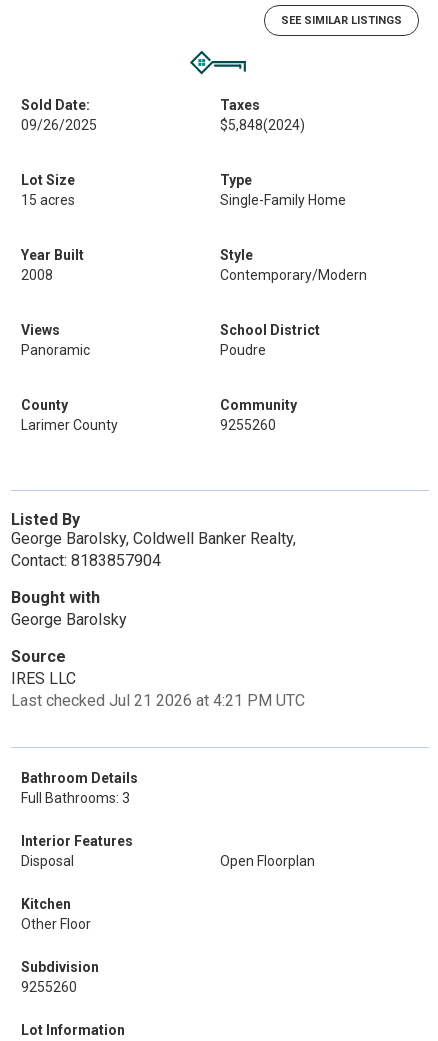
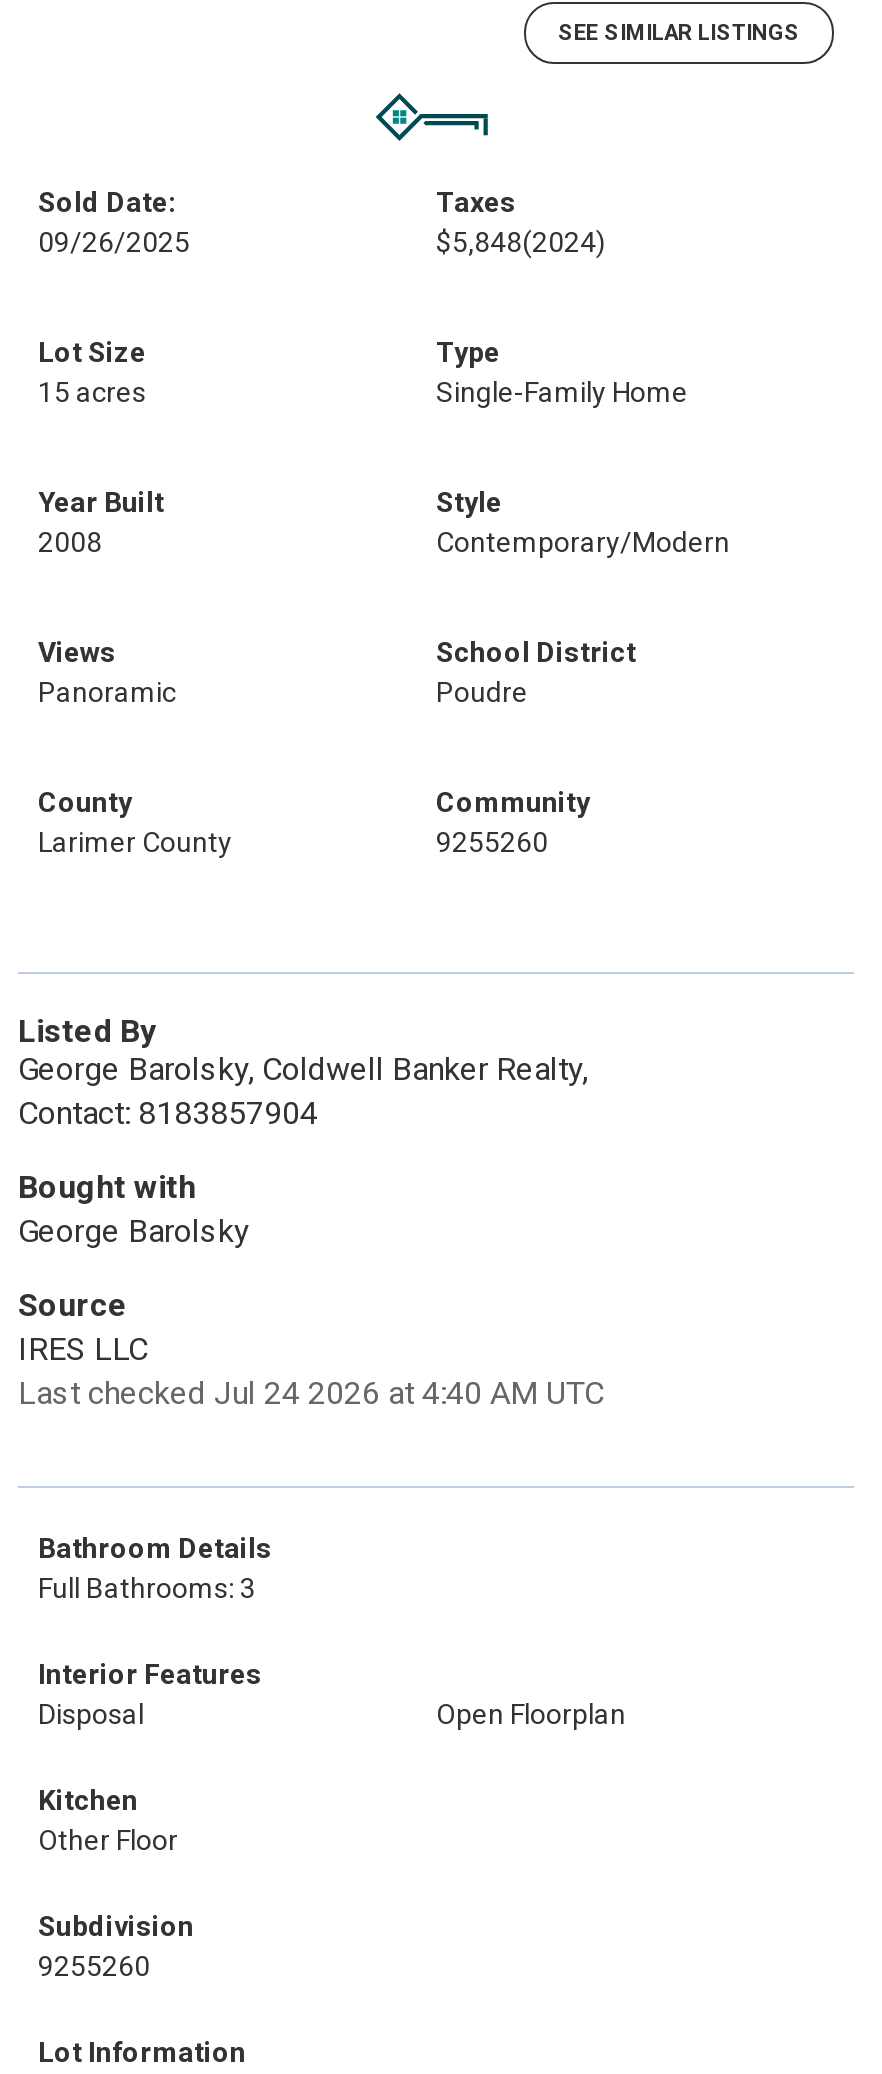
- Last checked Jul 21 2026 at 4:21 PM UTC
+ Last checked Jul 24 2026 at 4:40 AM UTC
